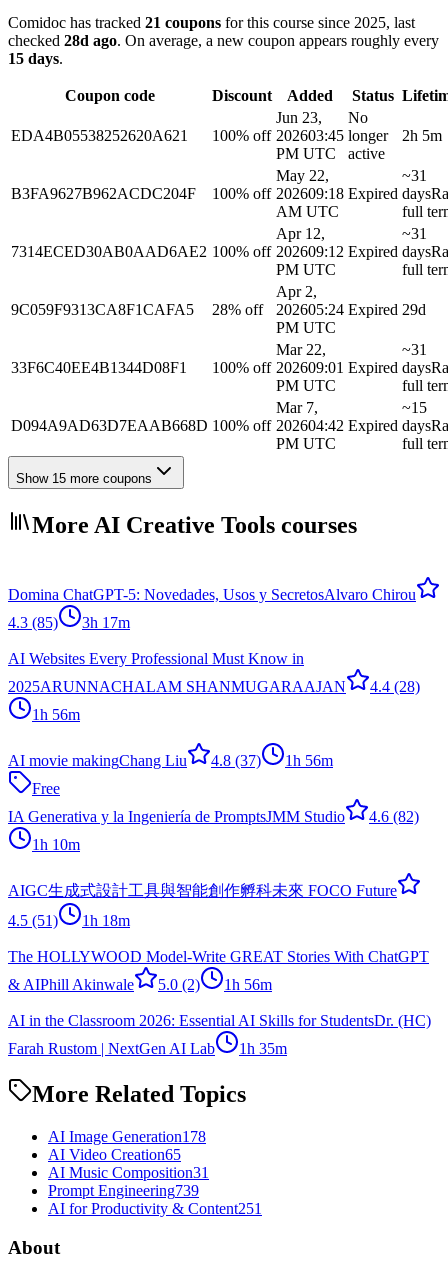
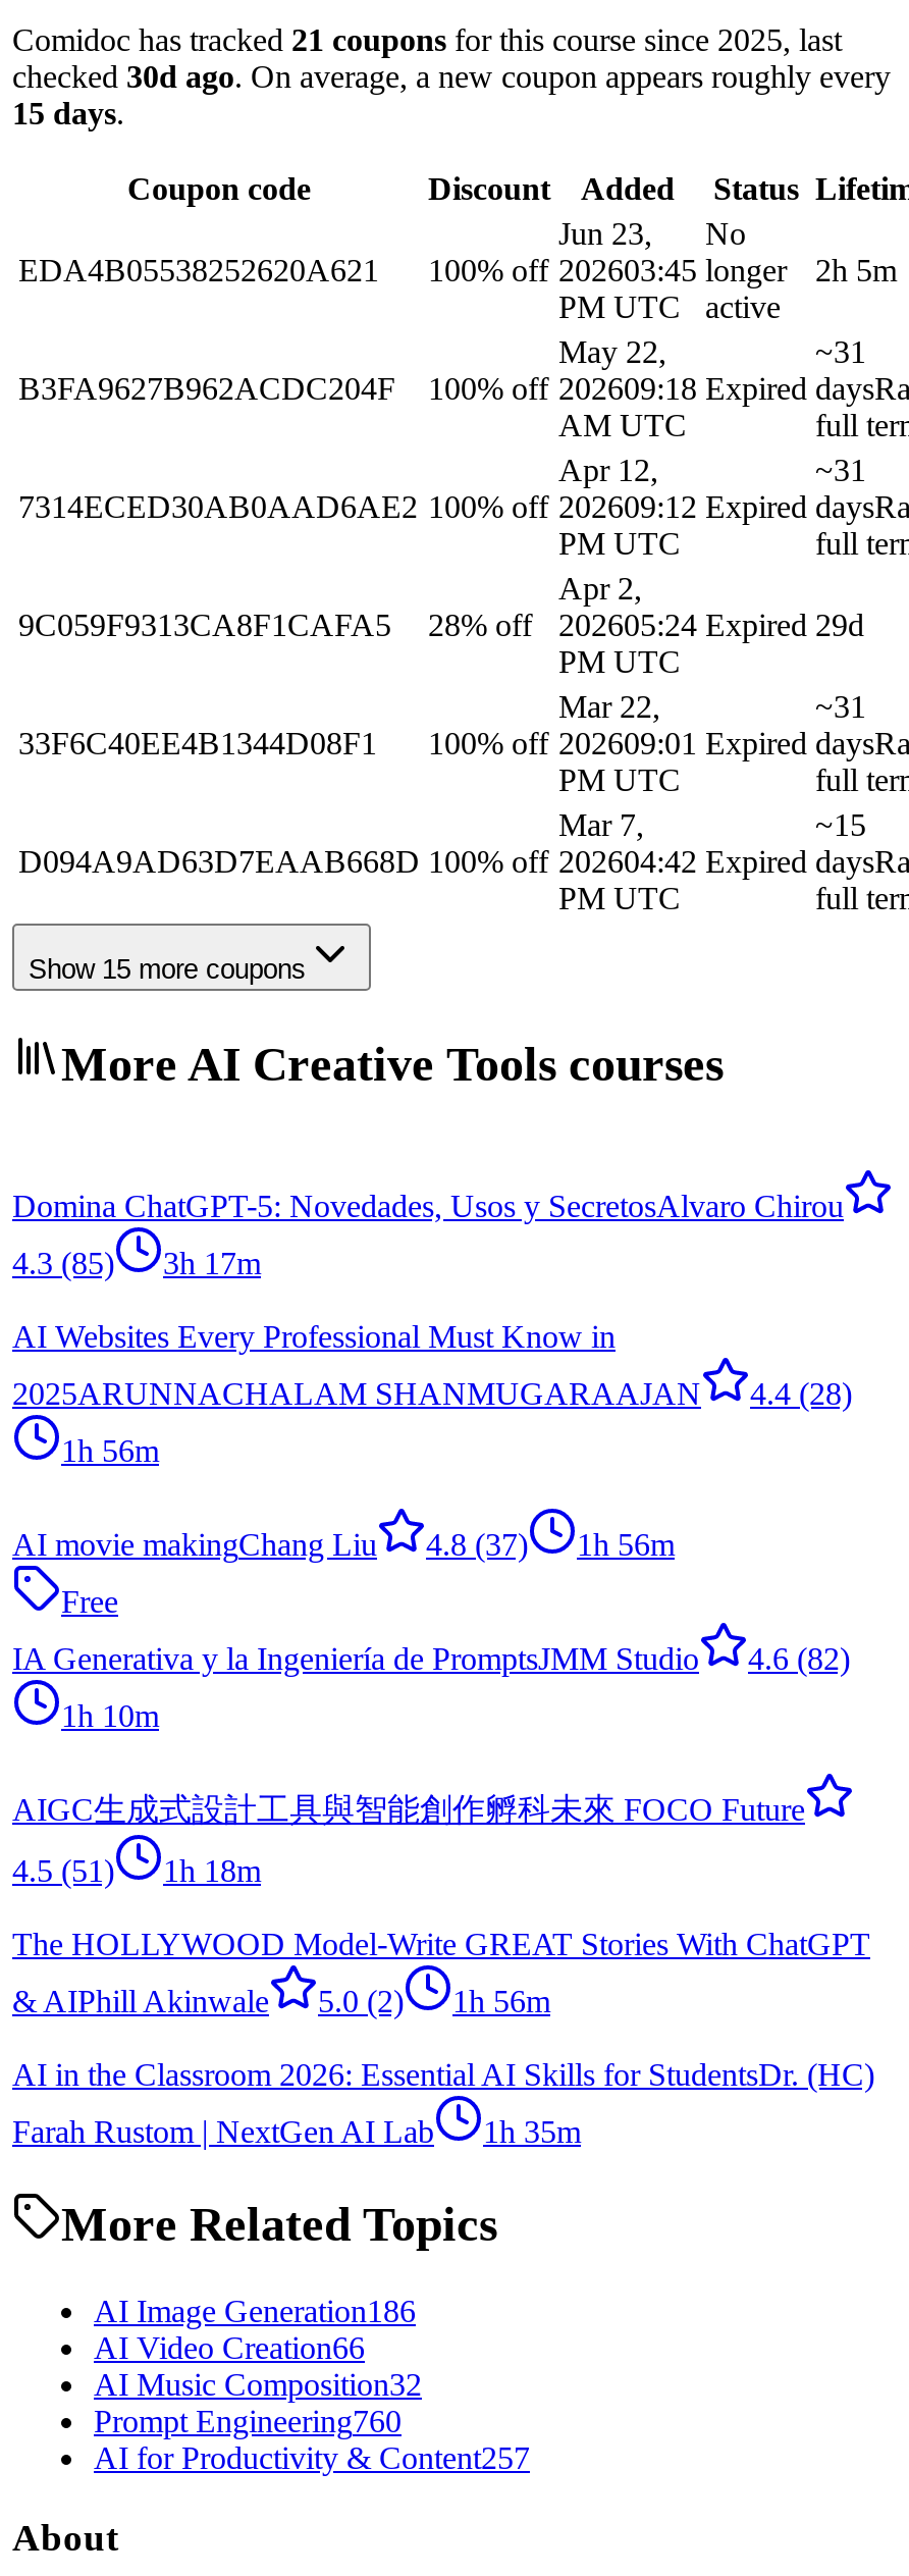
- checked 28d ago. On average, a new coupon appears roughly every
+ checked 30d ago. On average, a new coupon appears roughly every

- AI Image Generation178
+ AI Image Generation186

- AI Video Creation65
+ AI Video Creation66

- AI Music Composition31
+ AI Music Composition32

- Prompt Engineering739
+ Prompt Engineering760

- AI for Productivity & Content251
+ AI for Productivity & Content257
